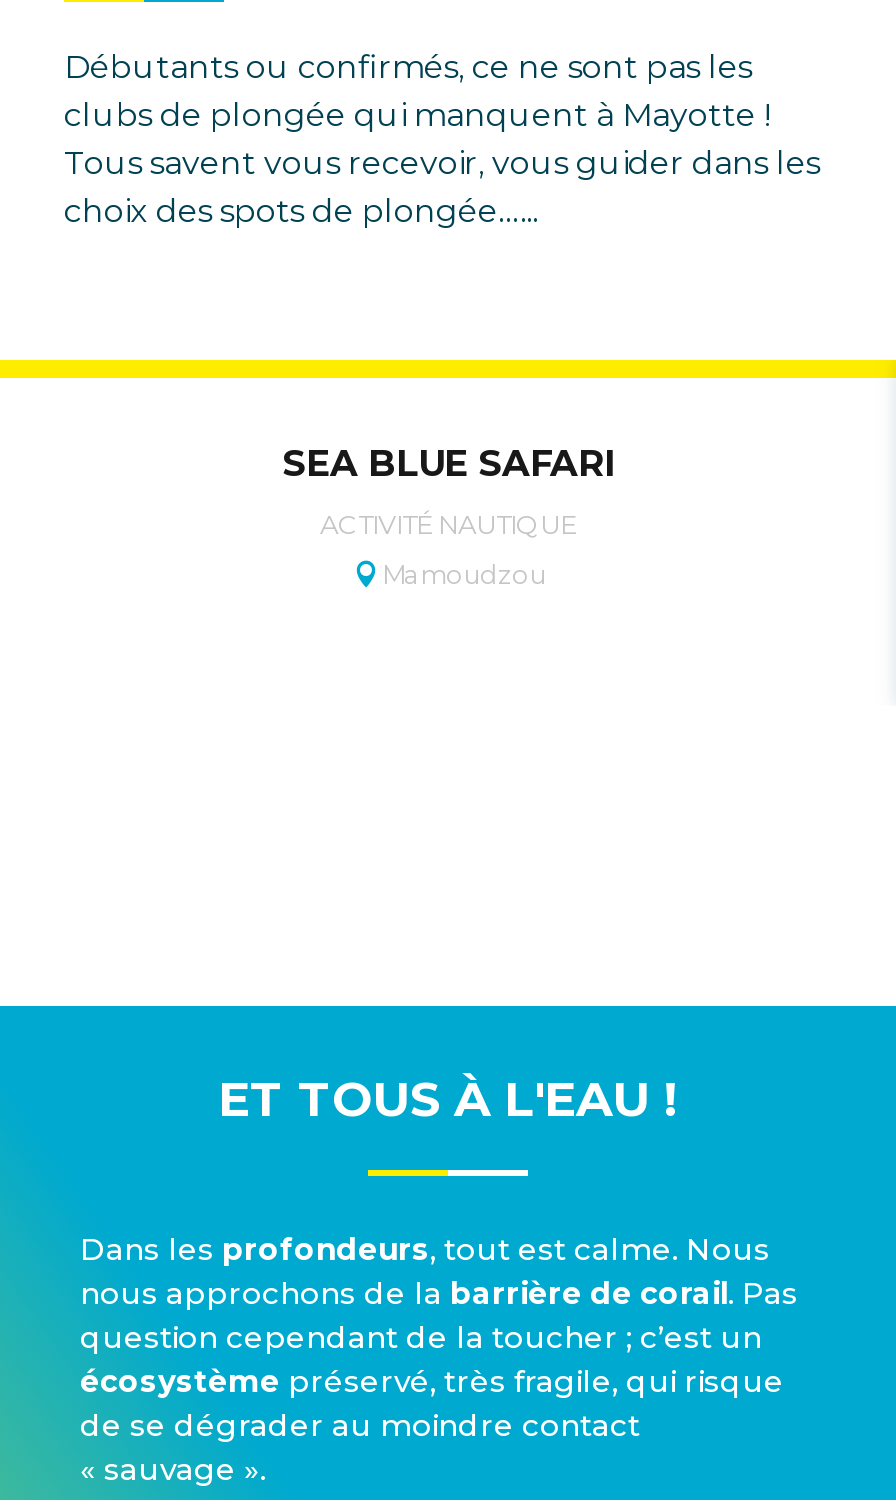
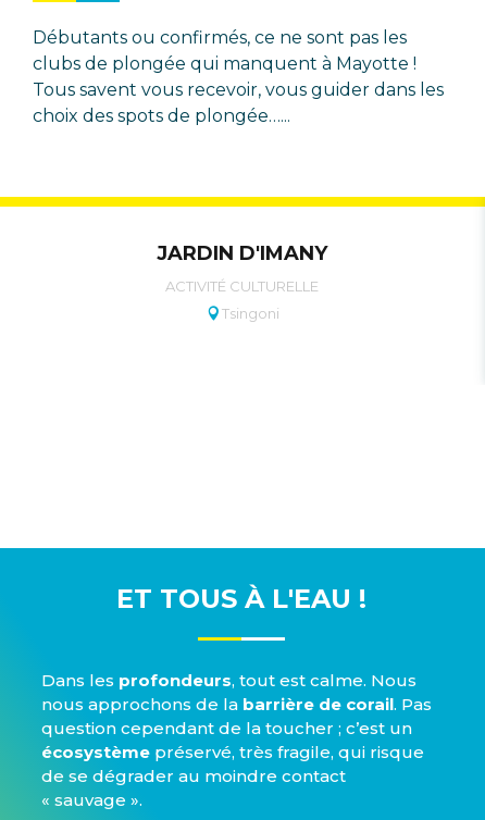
- SEA BLUE SAFARI
+ JARDIN D'IMANY

- ACTIVITÉ NAUTIQUE
+ ACTIVITÉ CULTURELLE

- Mamoudzou
+ Tsingoni
